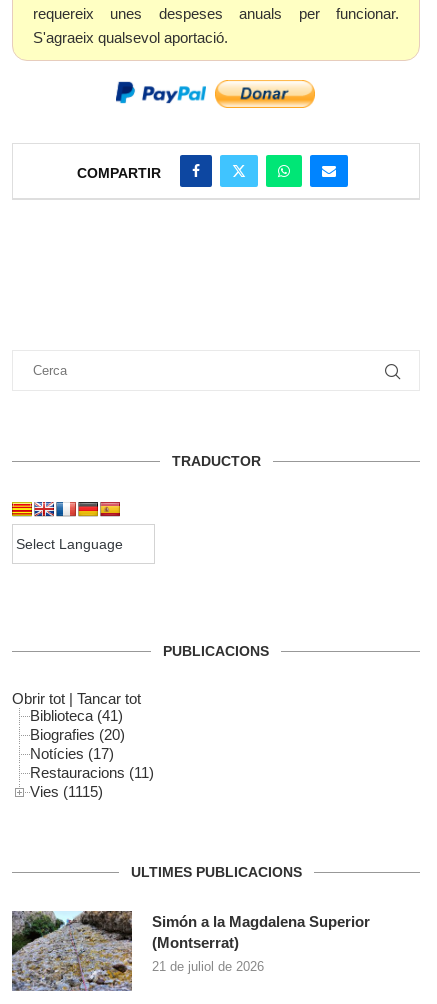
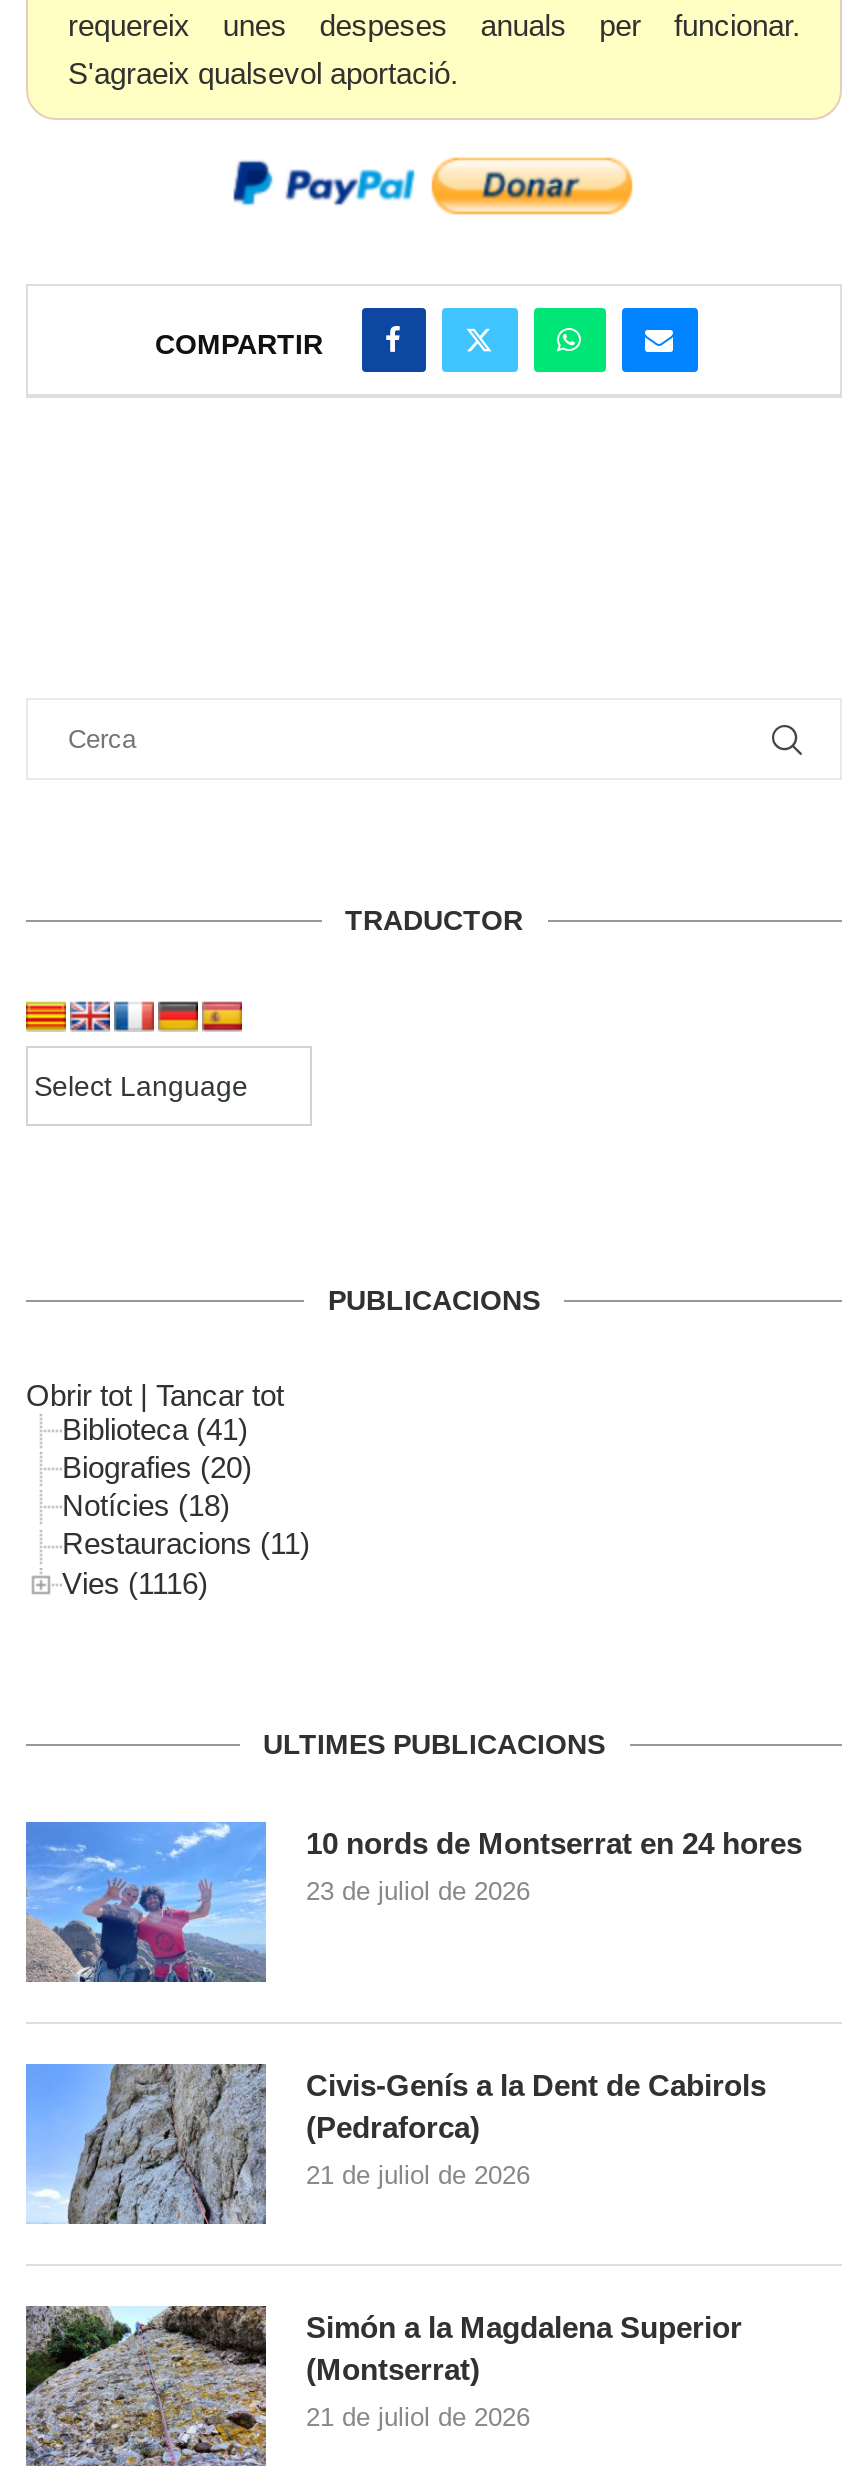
- Notícies (17)
+ Notícies (18)

- Vies (1115)
+ Vies (1116)

+ [image]
+ 10 nords de Montserrat en 24 hores
+ 23 de juliol de 2026

+ [image]
+ Civis-Genís a la Dent de Cabirols
+ (Pedraforca)
+ 21 de juliol de 2026
